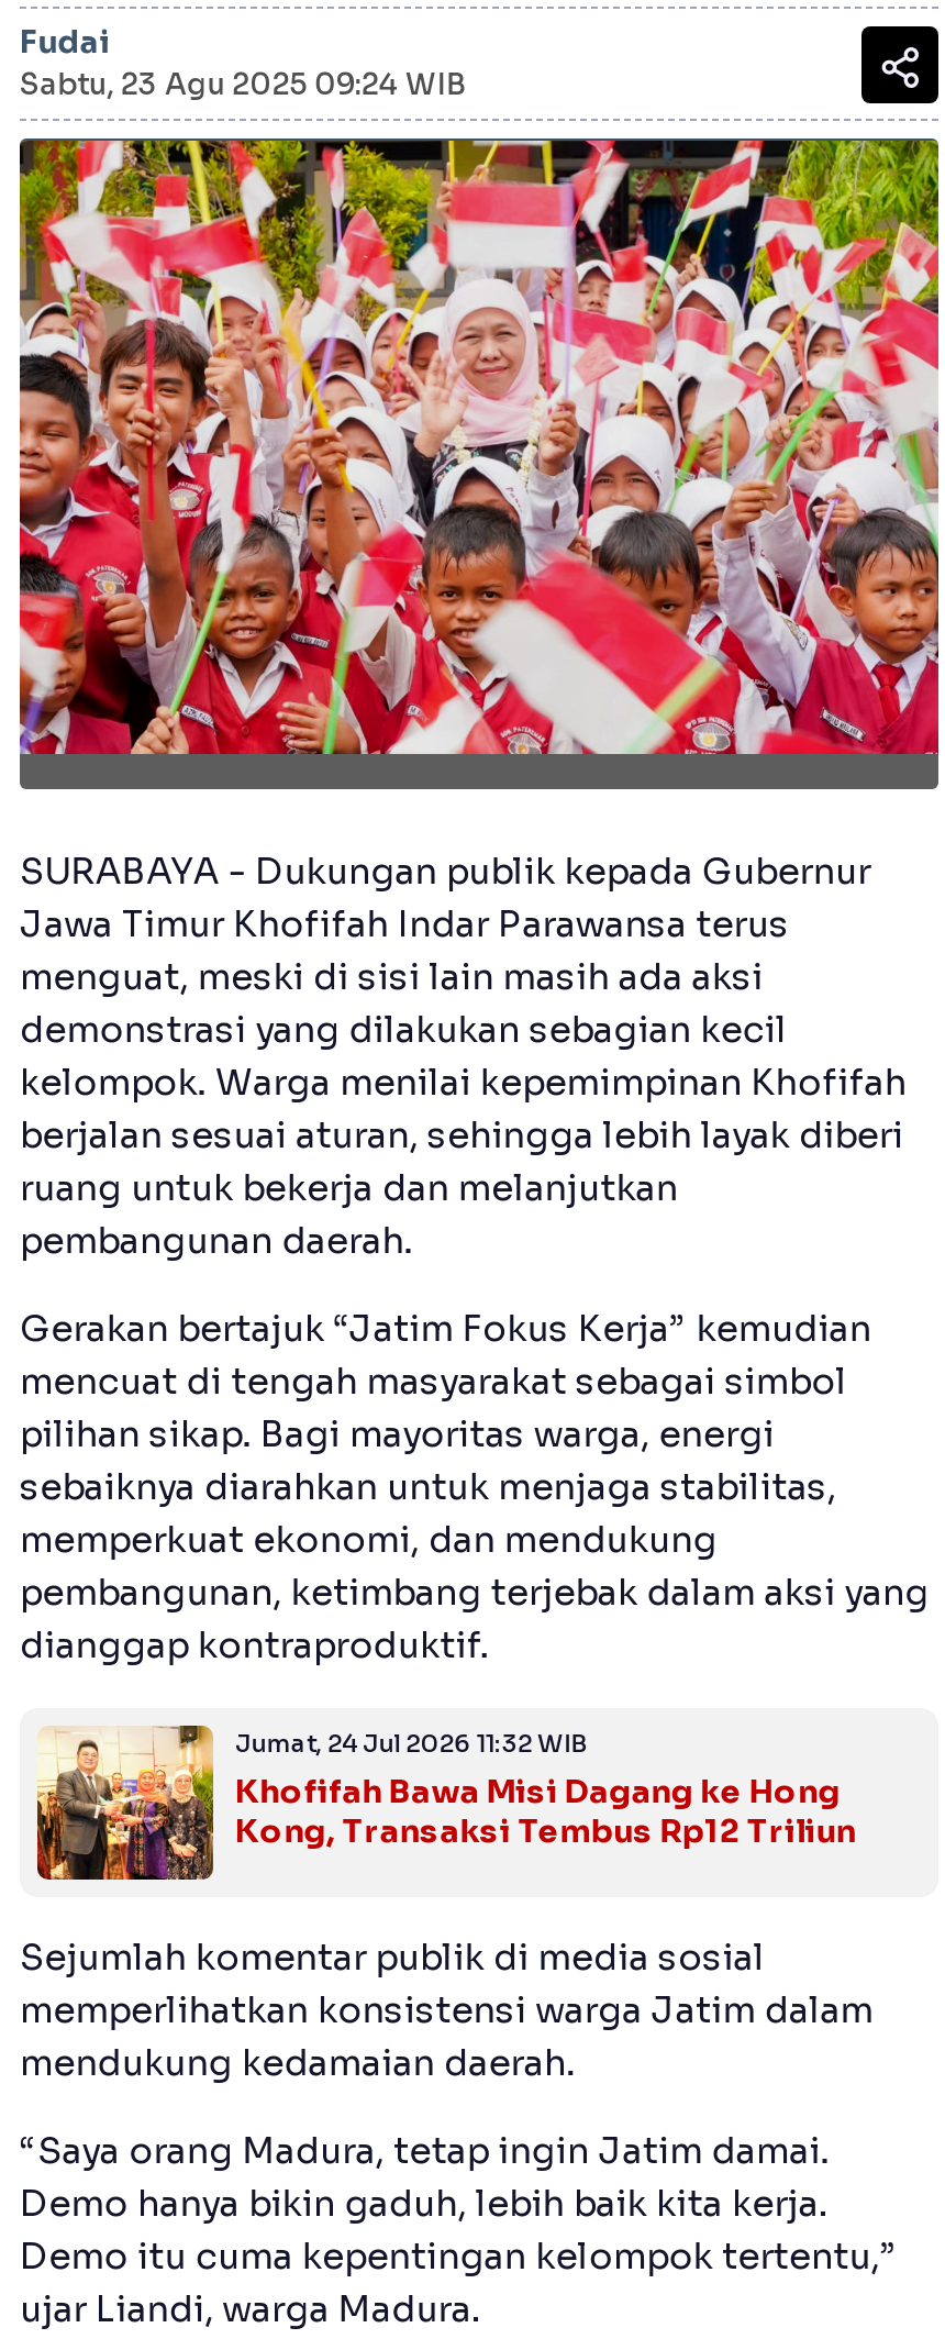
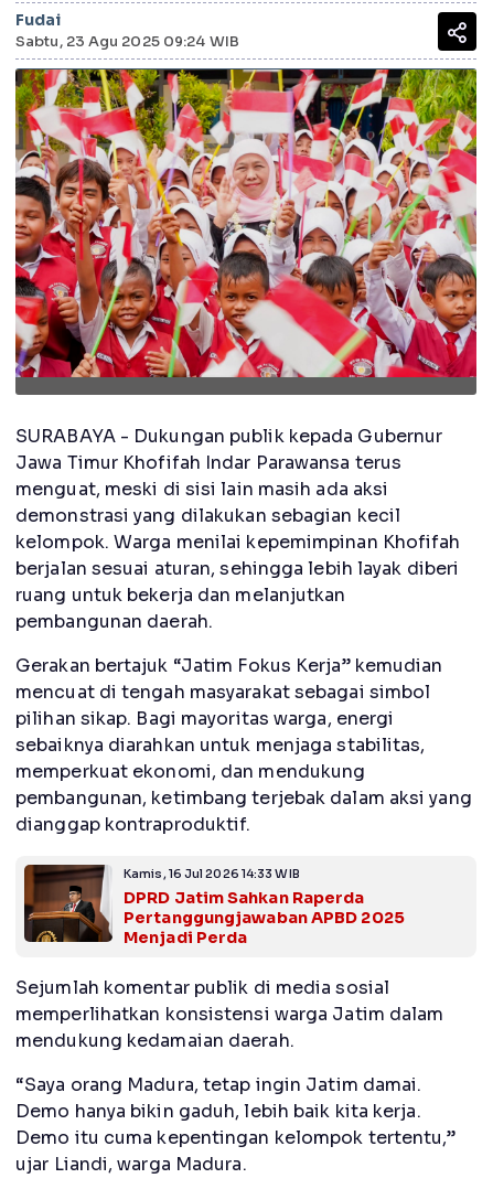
- [image]
- Jumat, 24 Jul 2026 11:32 WIB
- Khofifah Bawa Misi Dagang ke Hong
- Kong, Transaksi Tembus Rp12 Triliun
+ [image]
+ Kamis, 16 Jul 2026 14:33 WIB
+ DPRD Jatim Sahkan Raperda
+ Pertanggungjawaban APBD 2025
+ Menjadi Perda
